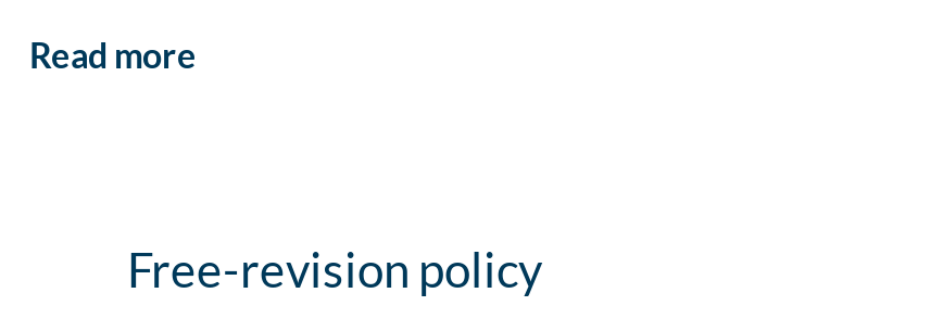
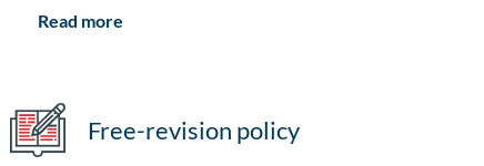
+ [image]
